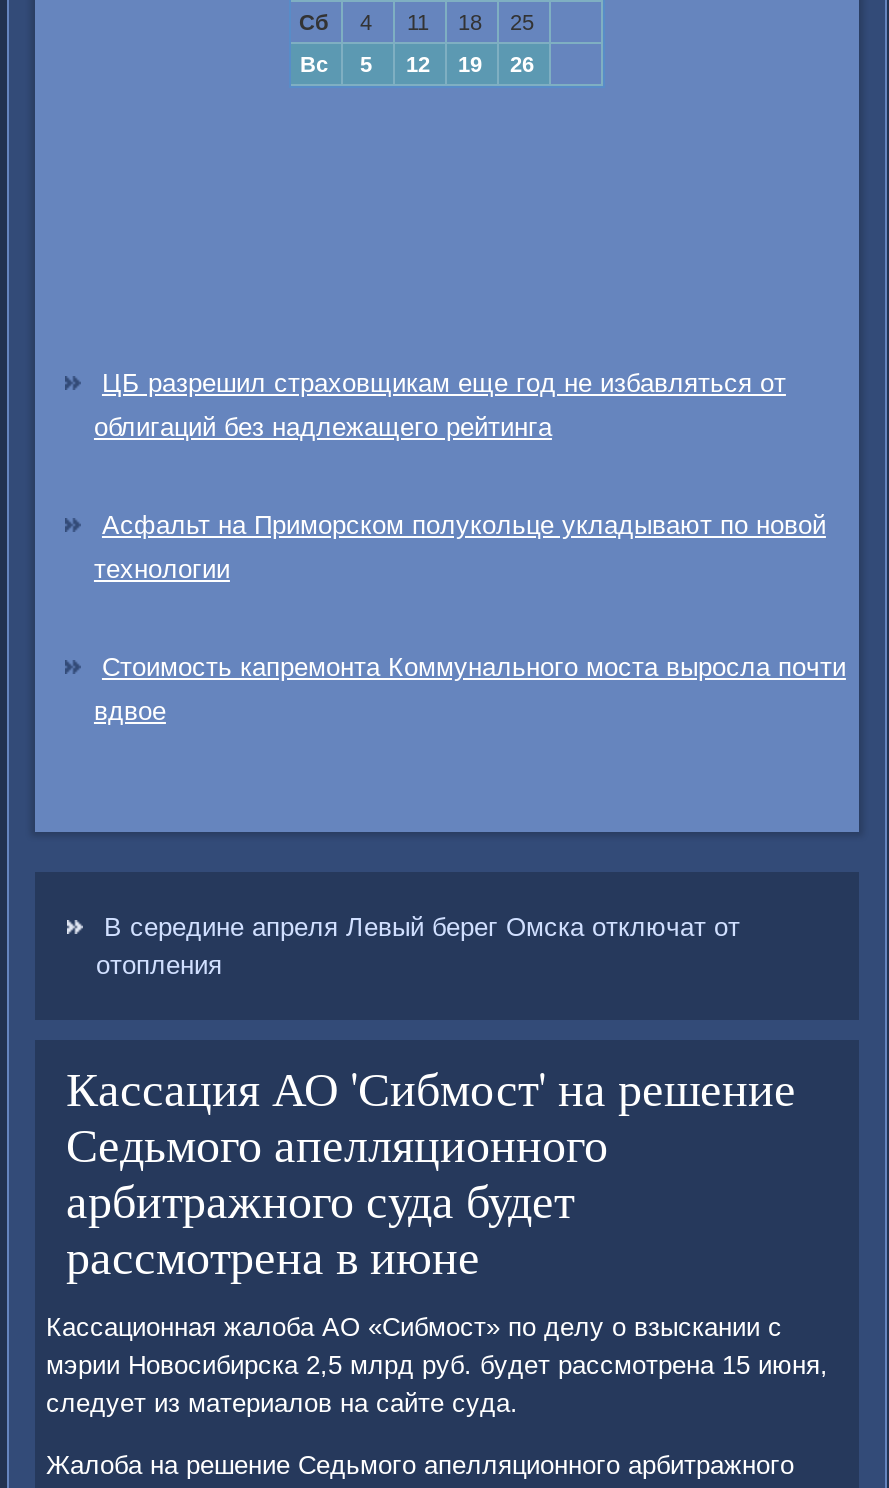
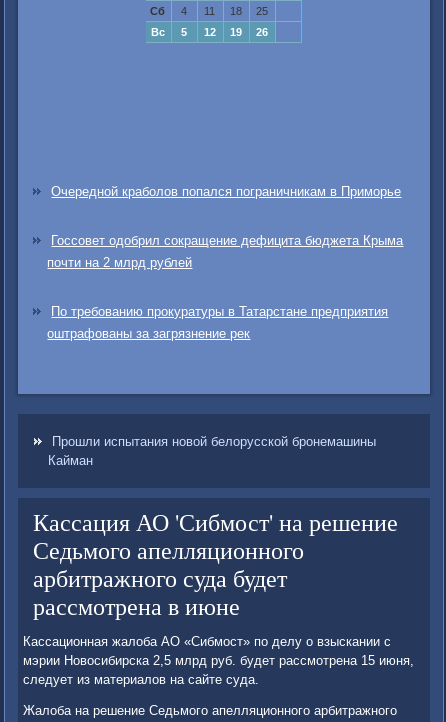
- ЦБ разрешил страховщикам еще год не избавляться от
- облигаций без надлежащего рейтинга
- Асфальт на Приморском полукольце укладывают по новой
- технологии
- Стоимость капремонта Коммунального моста выросла почти
- вдвое
+ Очередной краболов попался пограничникам в Приморье
+ Госсовет одобрил сокращение дефицита бюджета Крыма
+ почти на 2 млрд рублей
+ По требованию прокуратуры в Татарстане предприятия
+ оштрафованы за загрязнение рек

- В середине апреля Левый берег Омска отключат от
- отопления
+ Прошли испытания новой белорусской бронемашины
+ Кайман
